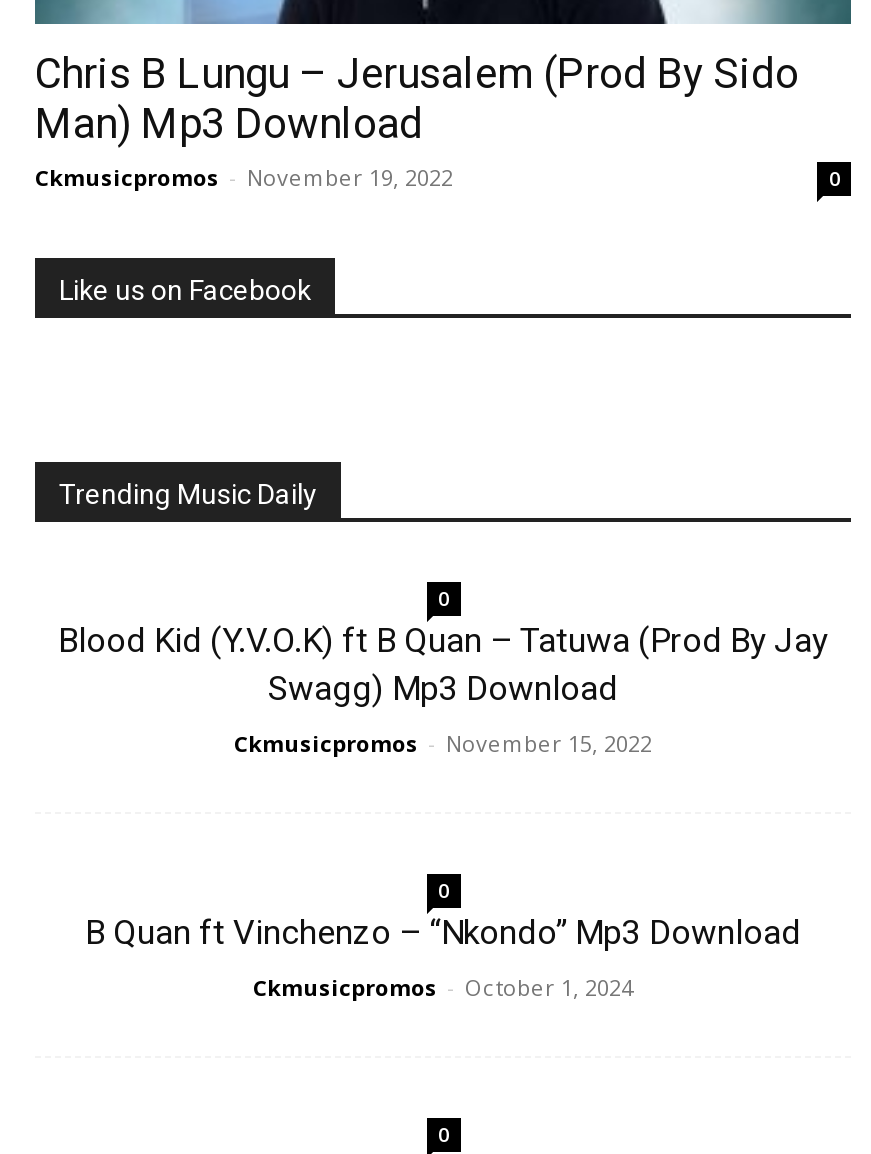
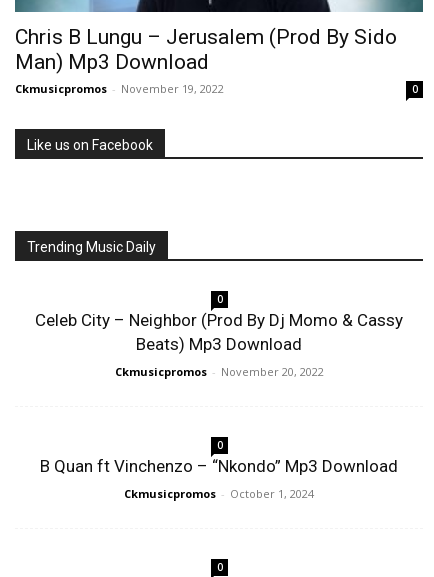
- Blood Kid (Y.V.O.K) ft B Quan – Tatuwa (Prod By Jay
- Swagg) Mp3 Download
+ Celeb City – Neighbor (Prod By Dj Momo & Cassy
+ Beats) Mp3 Download

- Ckmusicpromos - November 15, 2022
+ Ckmusicpromos - November 20, 2022
